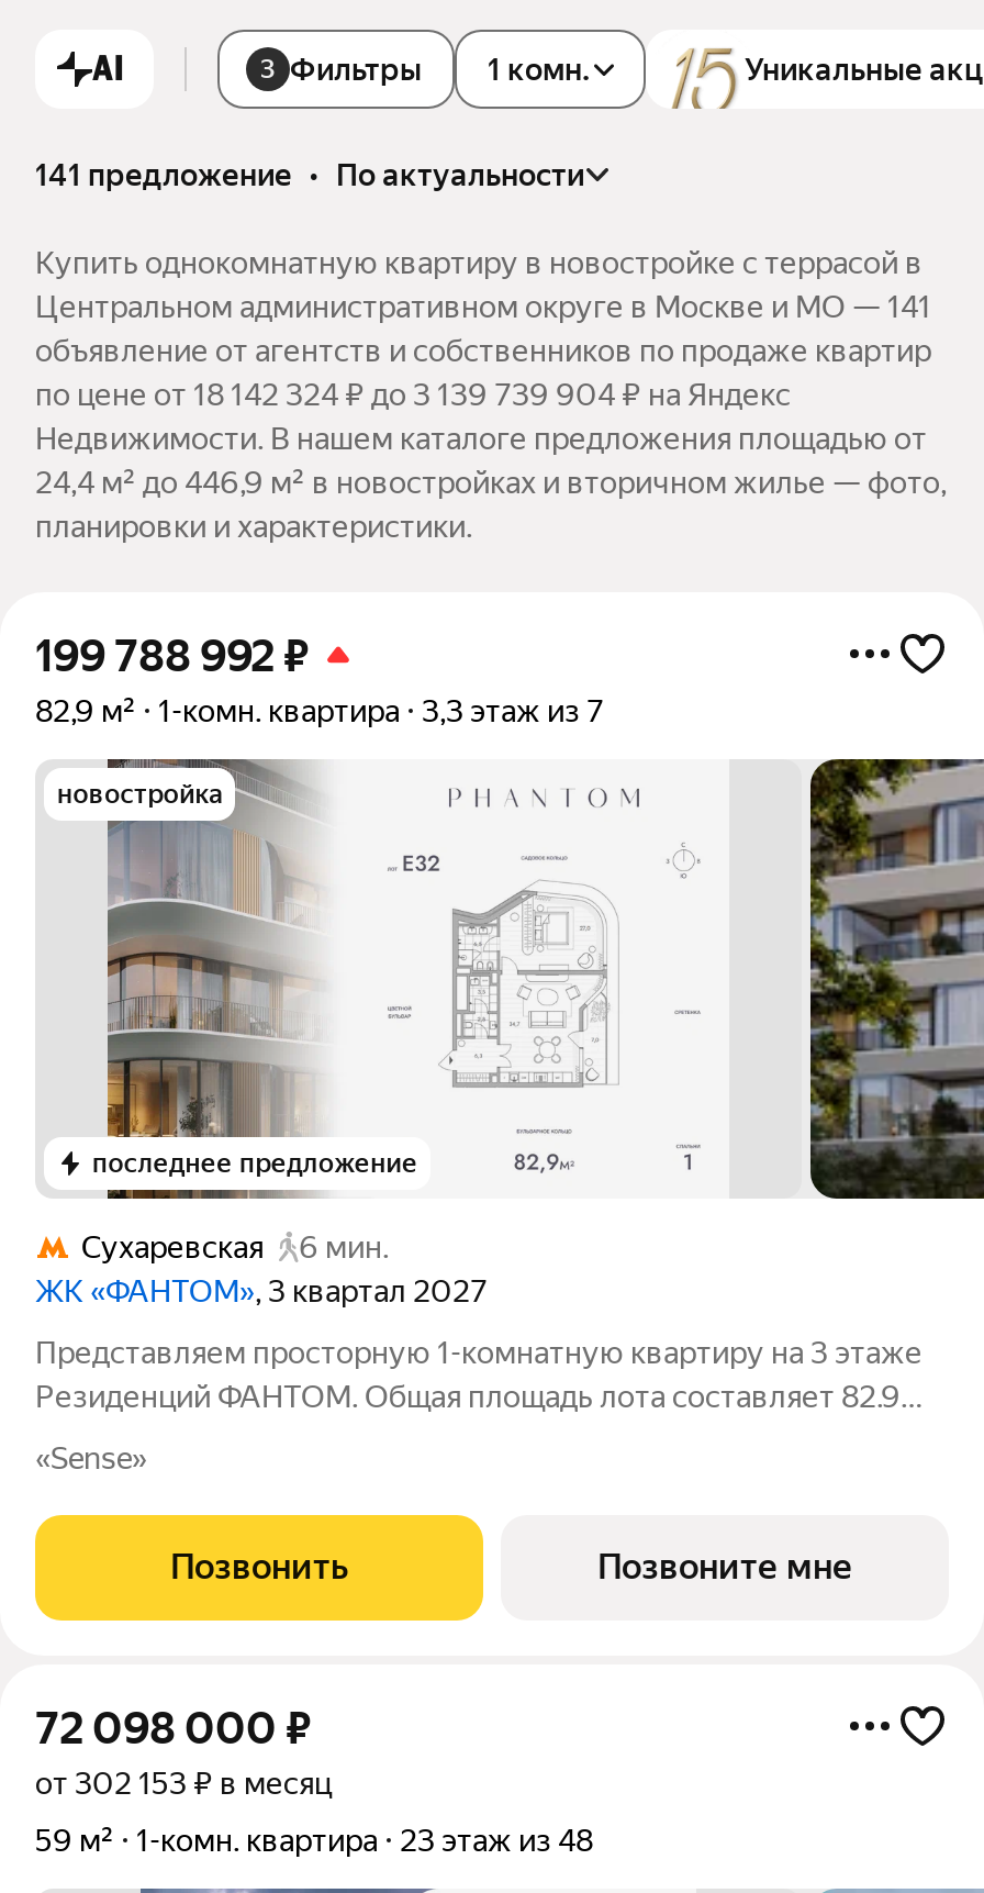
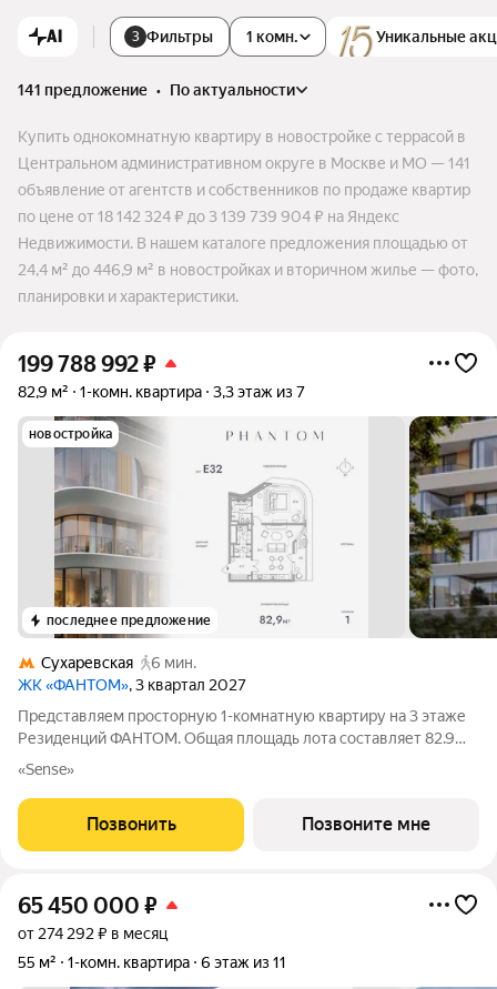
- 72 098 000 ₽
+ 65 450 000 ₽

- от 302 153 ₽ в месяц
+ от 274 292 ₽ в месяц

- 59 м²
+ 55 м²

- 23 этаж из 48
+ 6 этаж из 11
